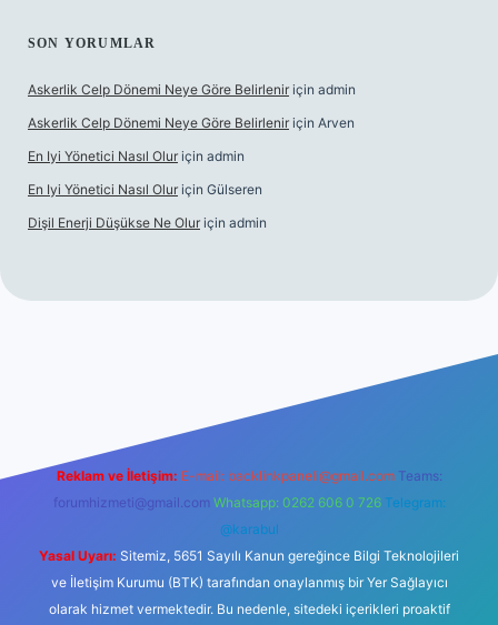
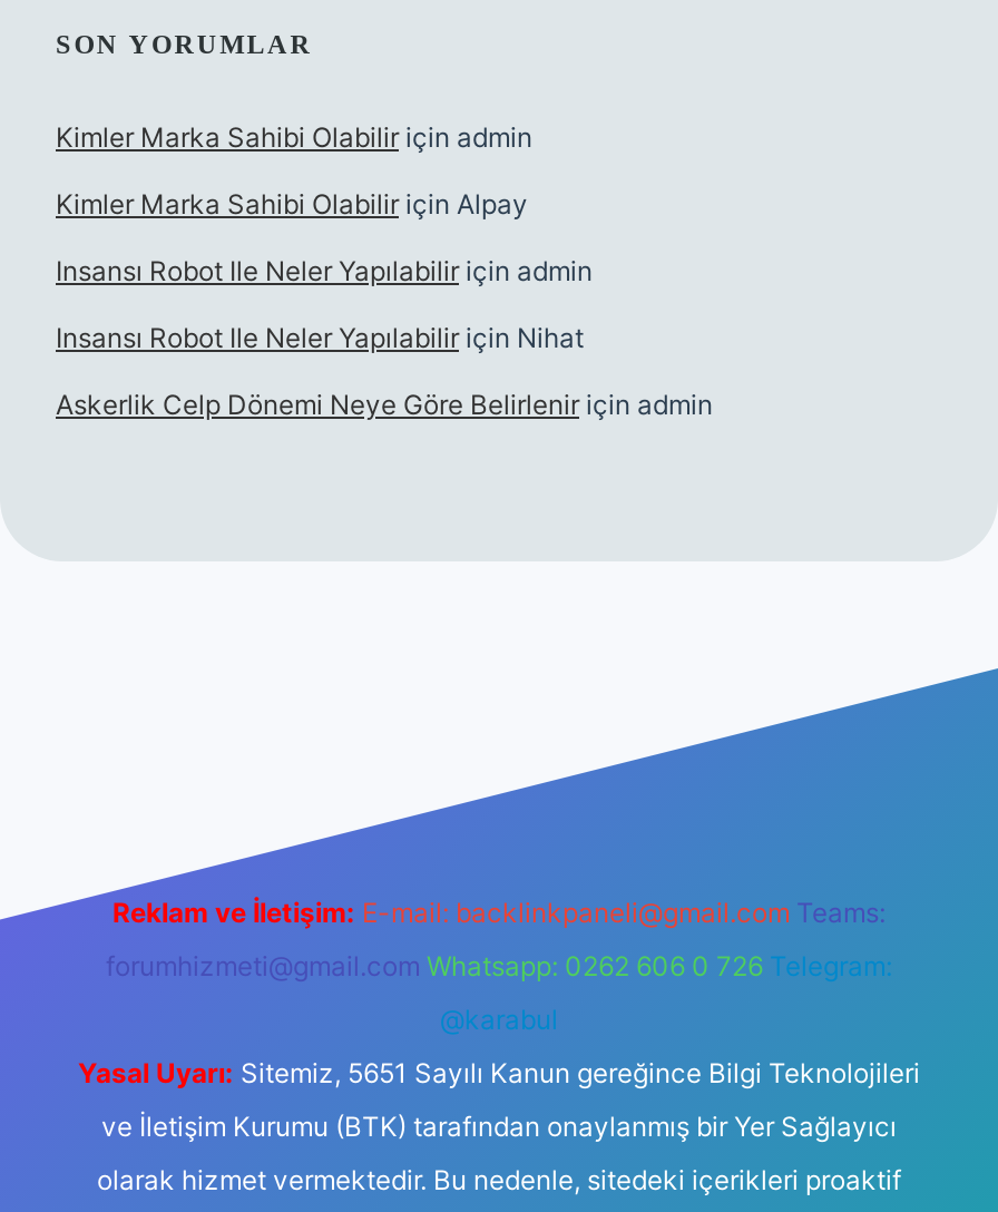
+ Kimler Marka Sahibi Olabilir için admin
+ Kimler Marka Sahibi Olabilir için Alpay
+ Insansı Robot Ile Neler Yapılabilir için admin
+ Insansı Robot Ile Neler Yapılabilir için Nihat

moved down: Askerlik Celp Dönemi Neye Göre Belirlenir için admin

- Askerlik Celp Dönemi Neye Göre Belirlenir için Arven
- En Iyi Yönetici Nasıl Olur için admin
- En Iyi Yönetici Nasıl Olur için Gülseren
- Dişil Enerji Düşükse Ne Olur için admin
